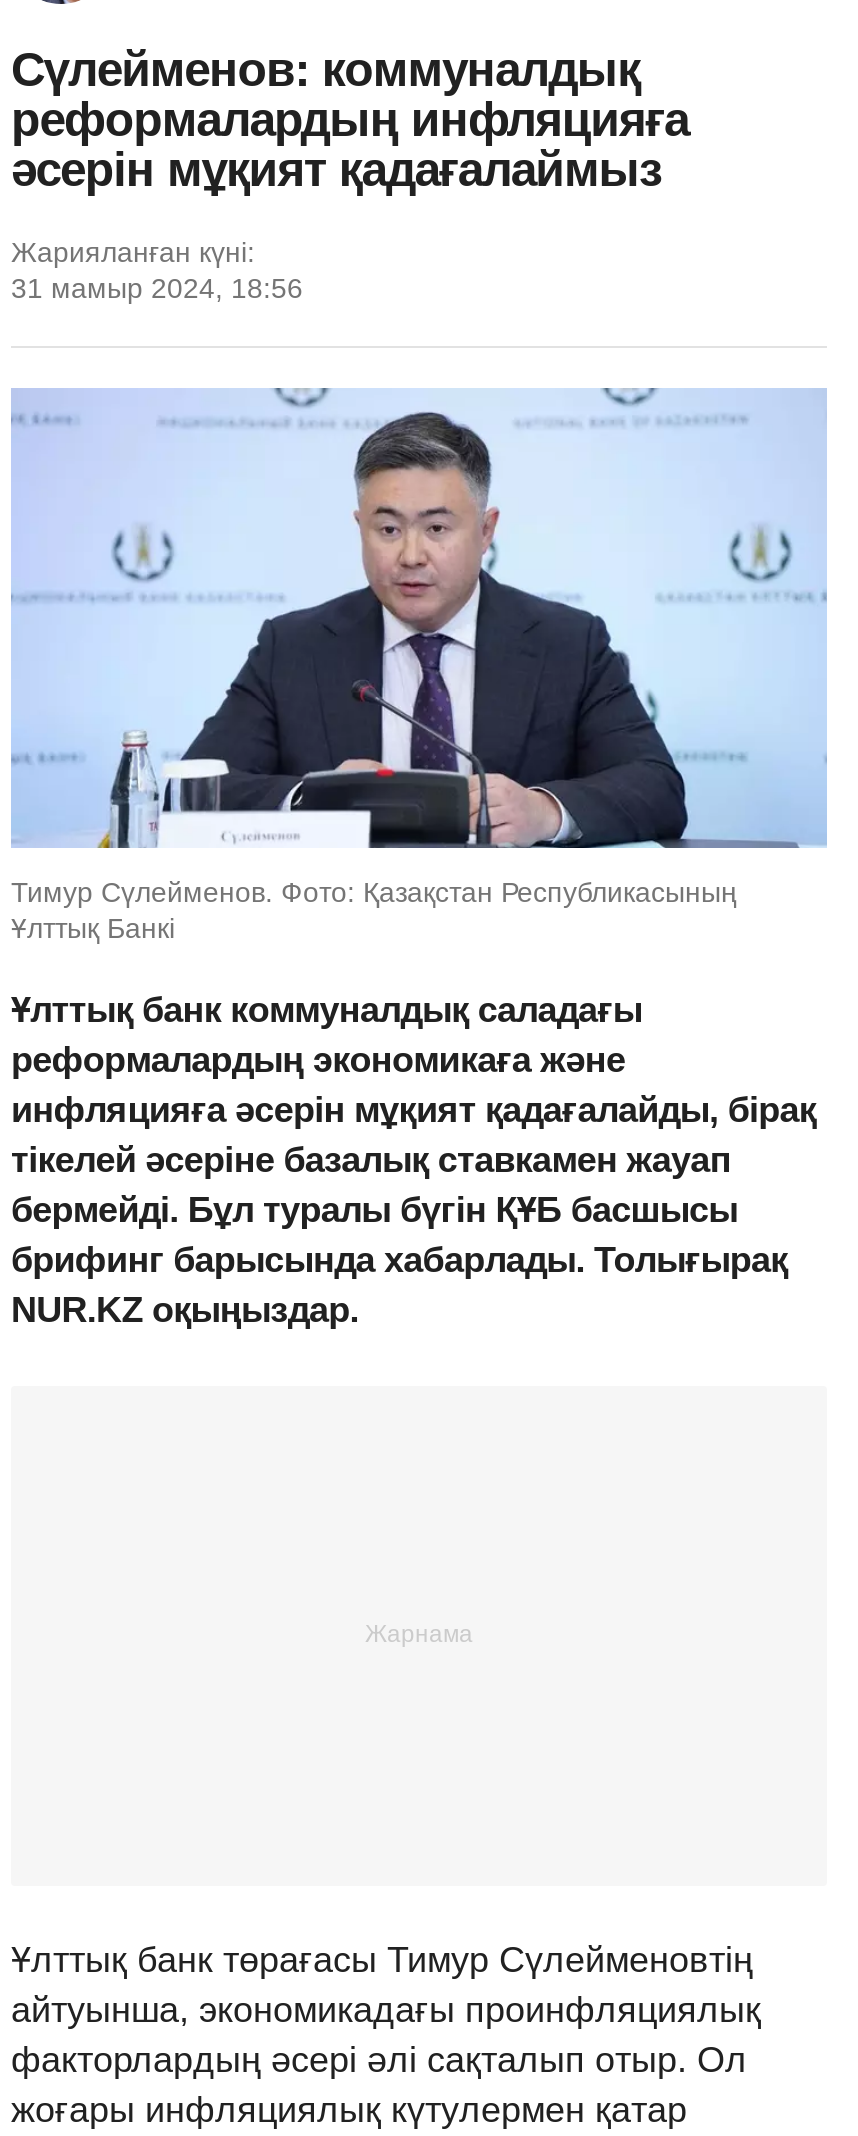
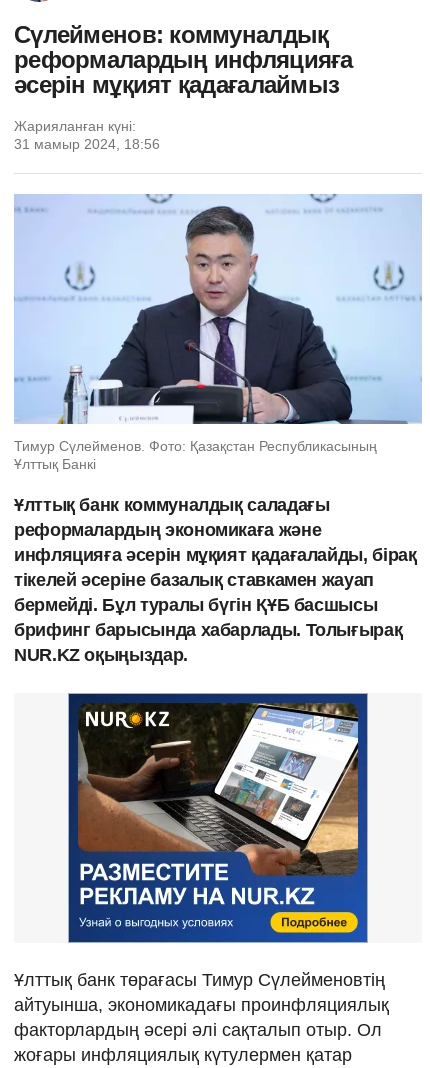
+ [image]
